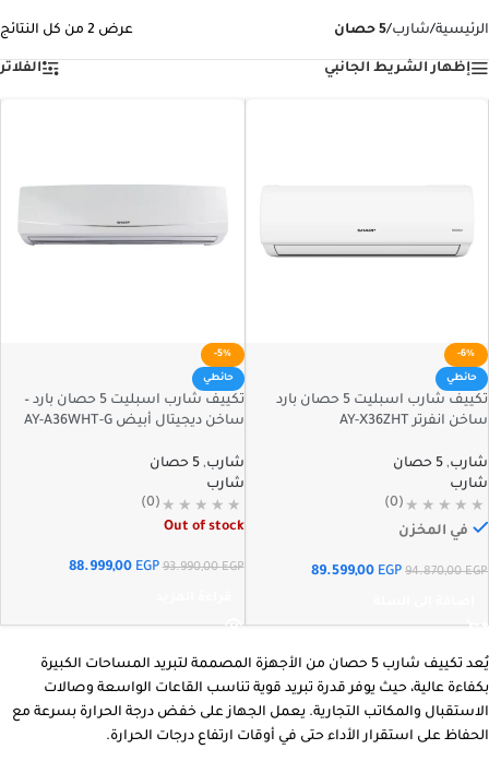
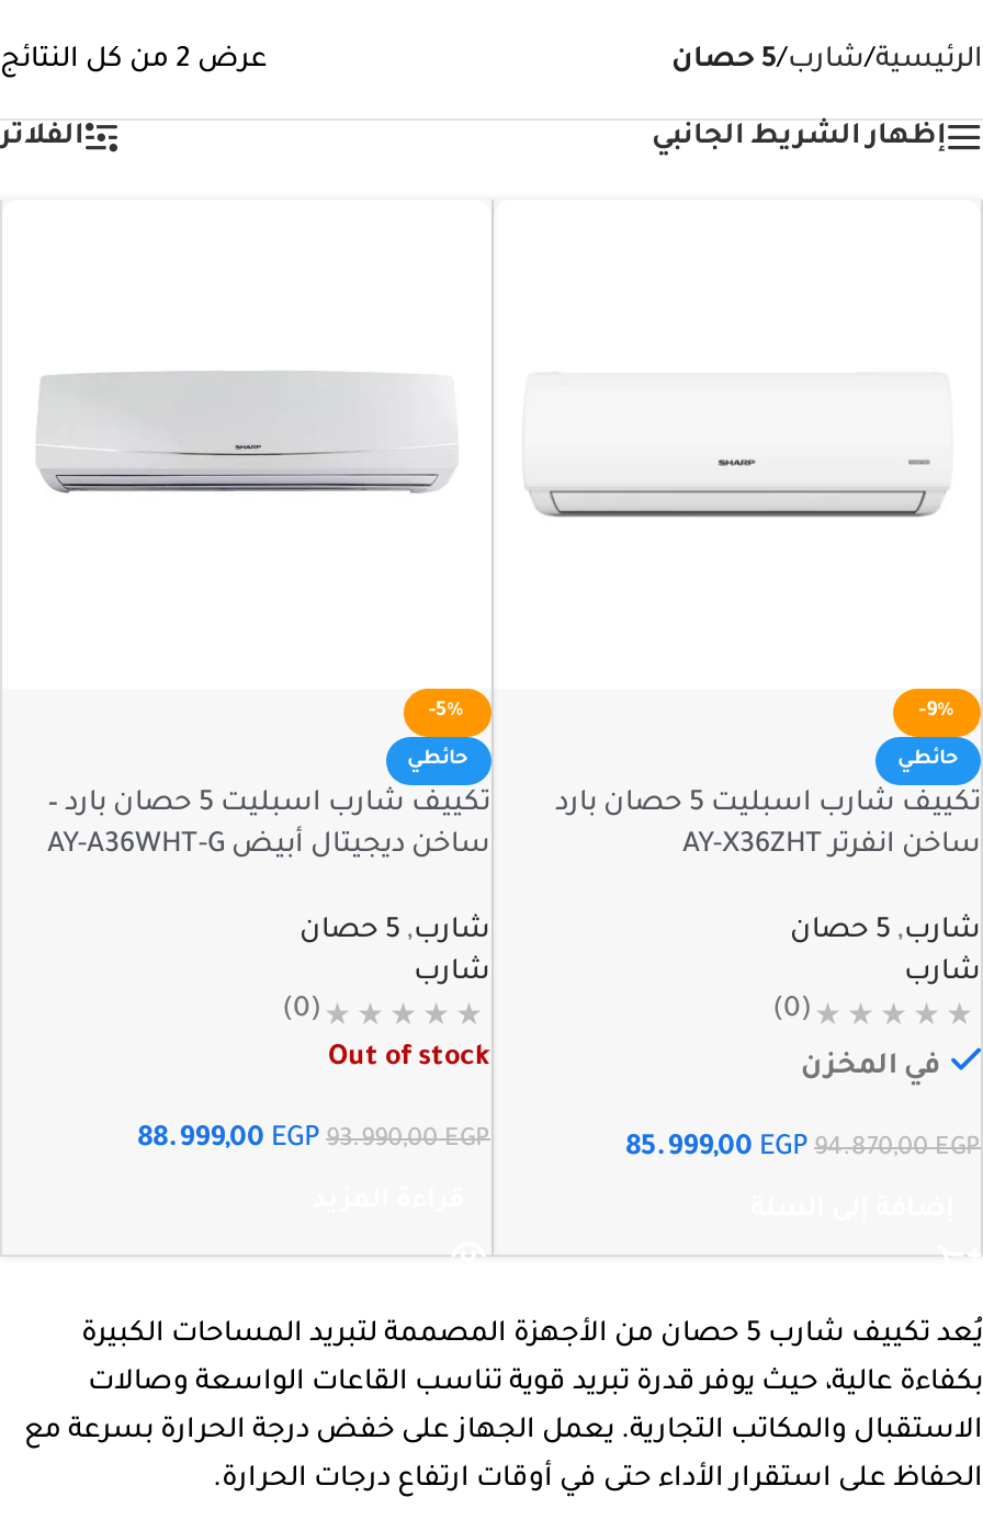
- -6%
+ -9%

- 89.599,00 EGP 94.870,00EGP
+ 85.999,00 EGP 94.870,00EGP
